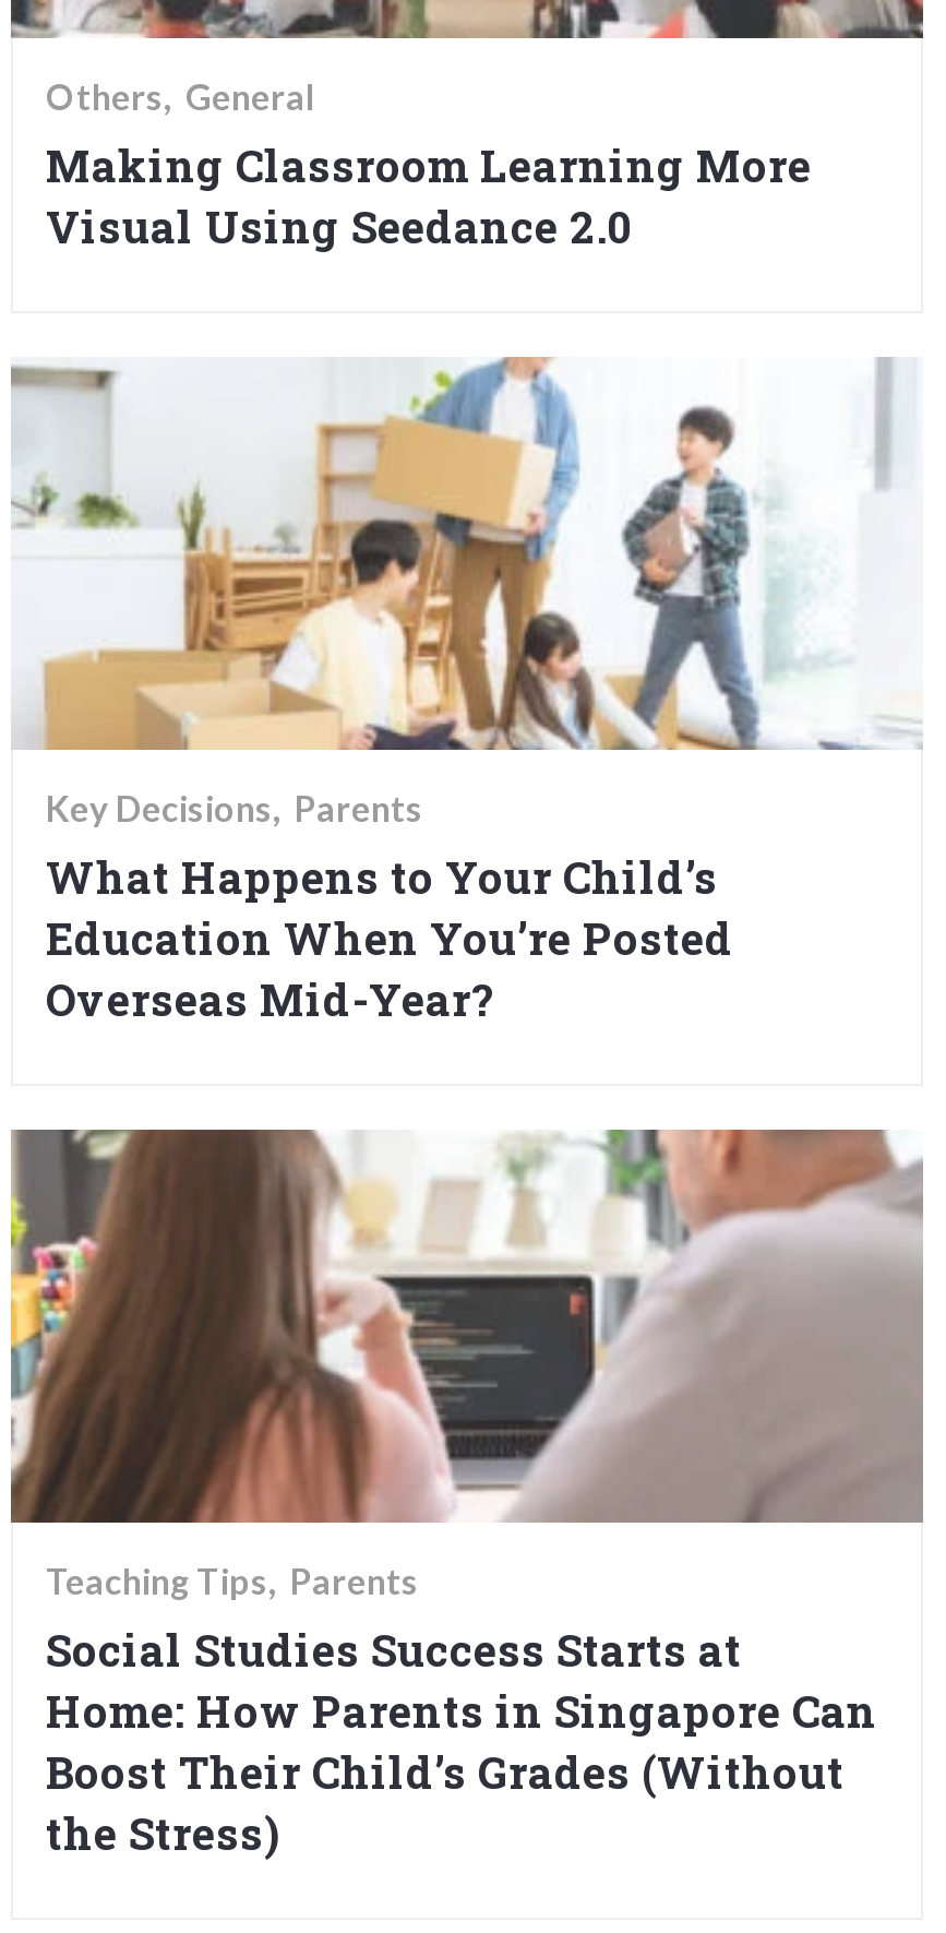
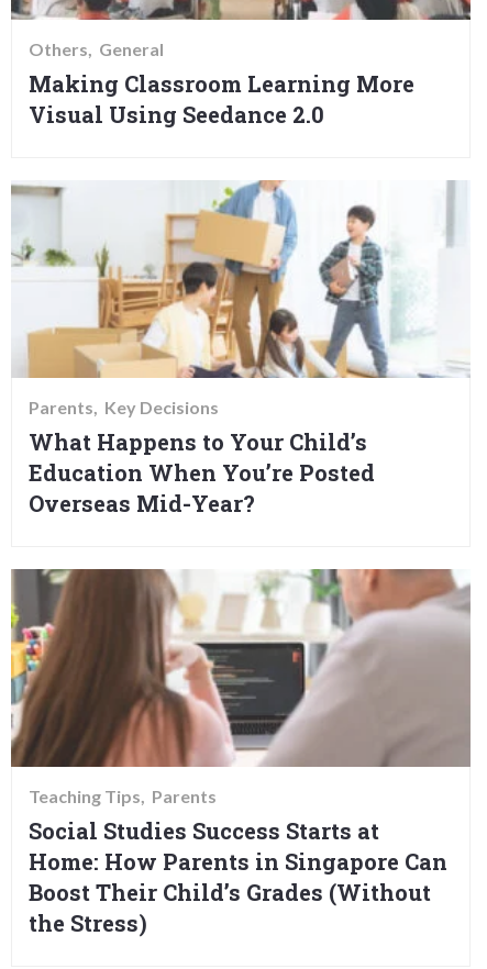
- Key Decisions Parents
+ Parents Key Decisions
